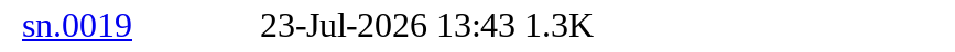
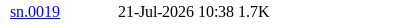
- 23-Jul-2026 13:43 1.3K
+ 21-Jul-2026 10:38 1.7K
